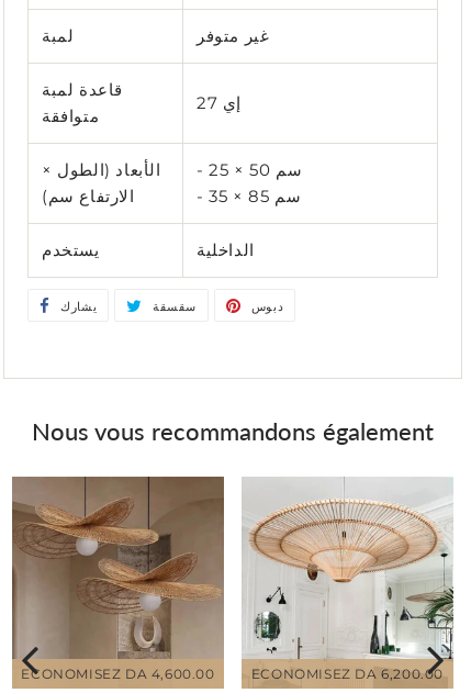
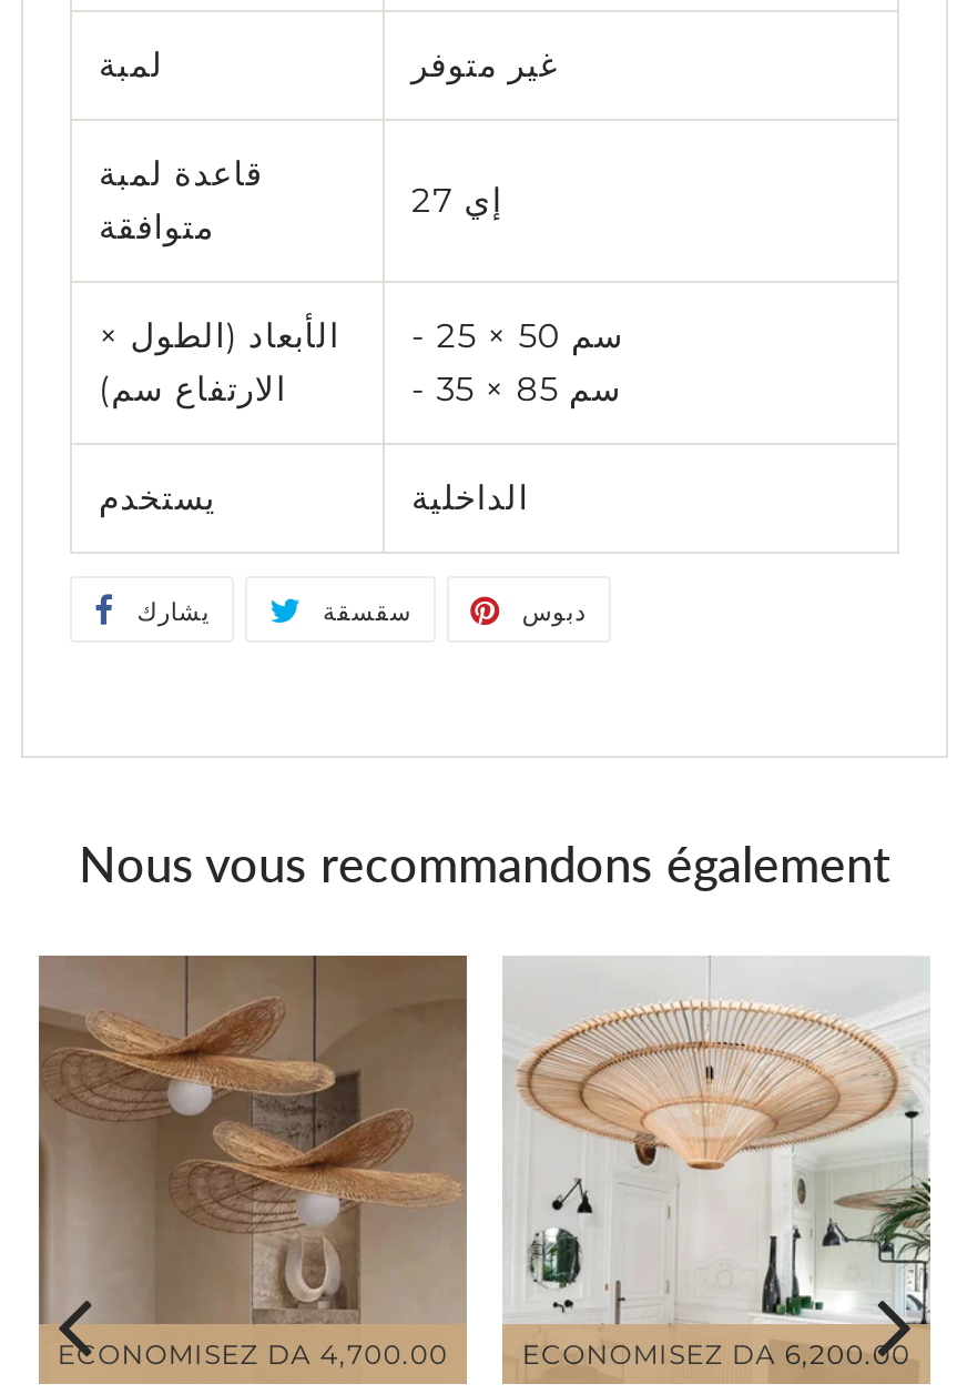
- ECONOMISEZ DA 4,600.00
+ ECONOMISEZ DA 4,700.00
